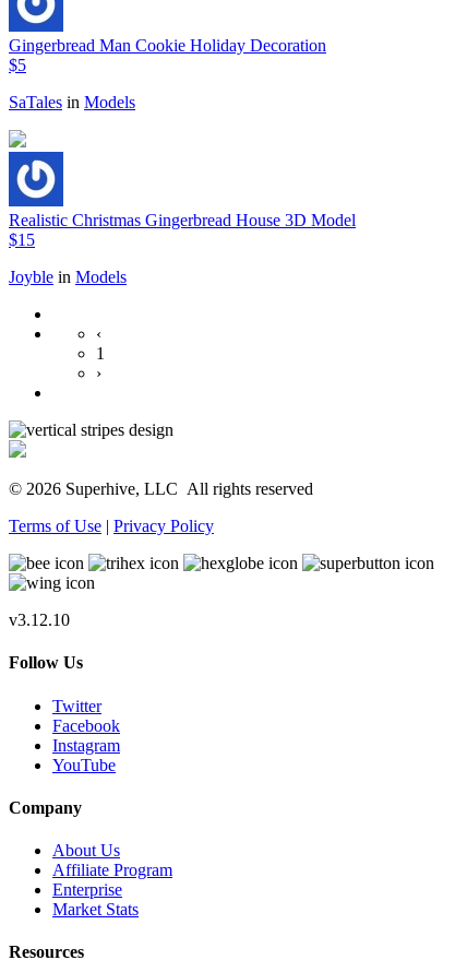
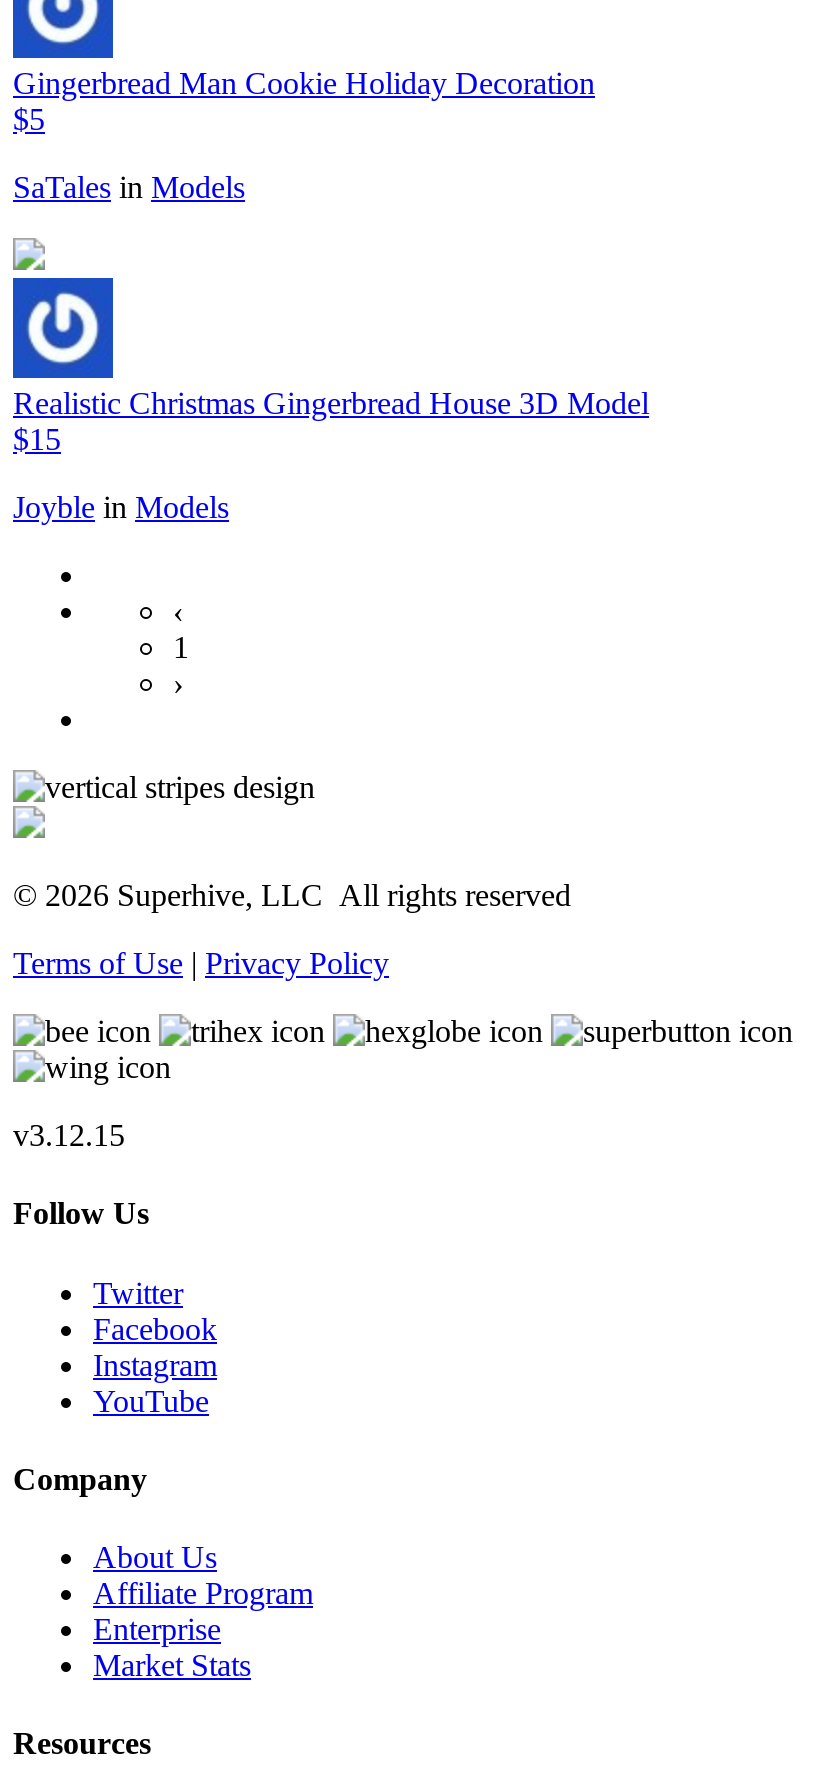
- v3.12.10
+ v3.12.15
